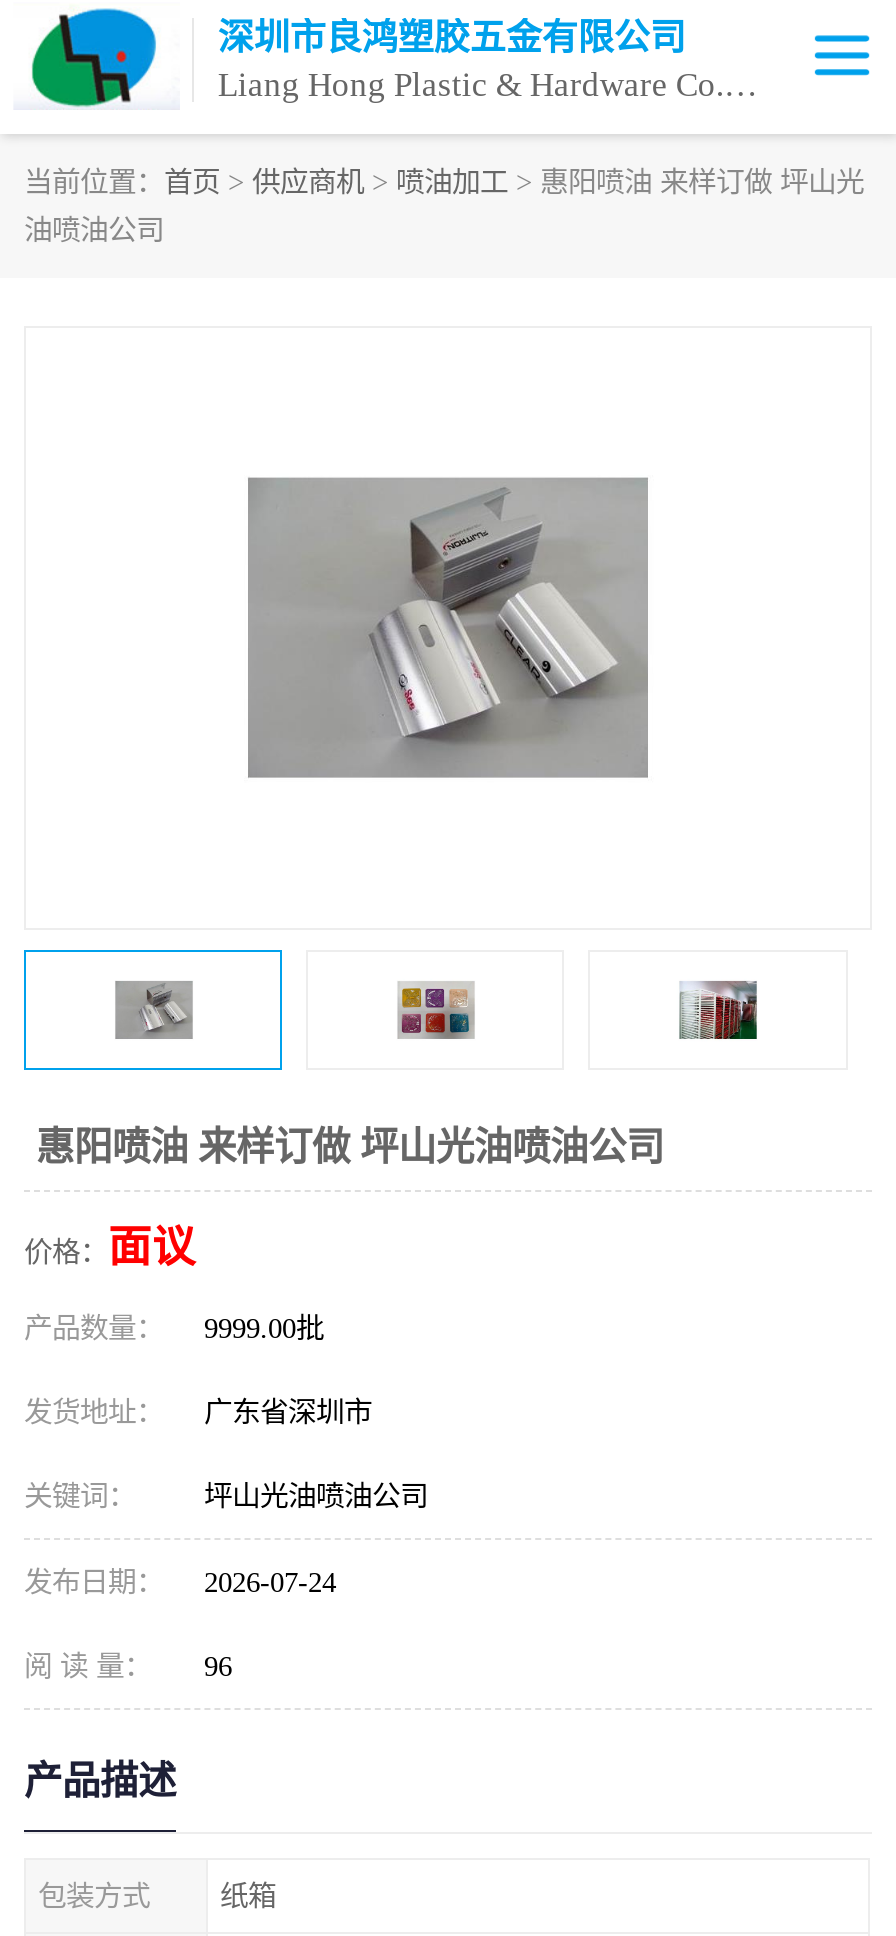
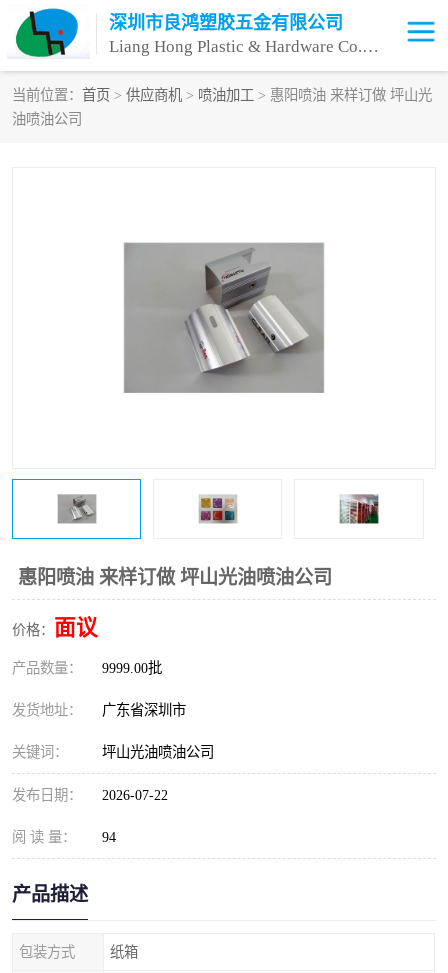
- 发布日期： 2026-07-24
+ 发布日期： 2026-07-22

- 阅 读 量： 96
+ 阅 读 量： 94
